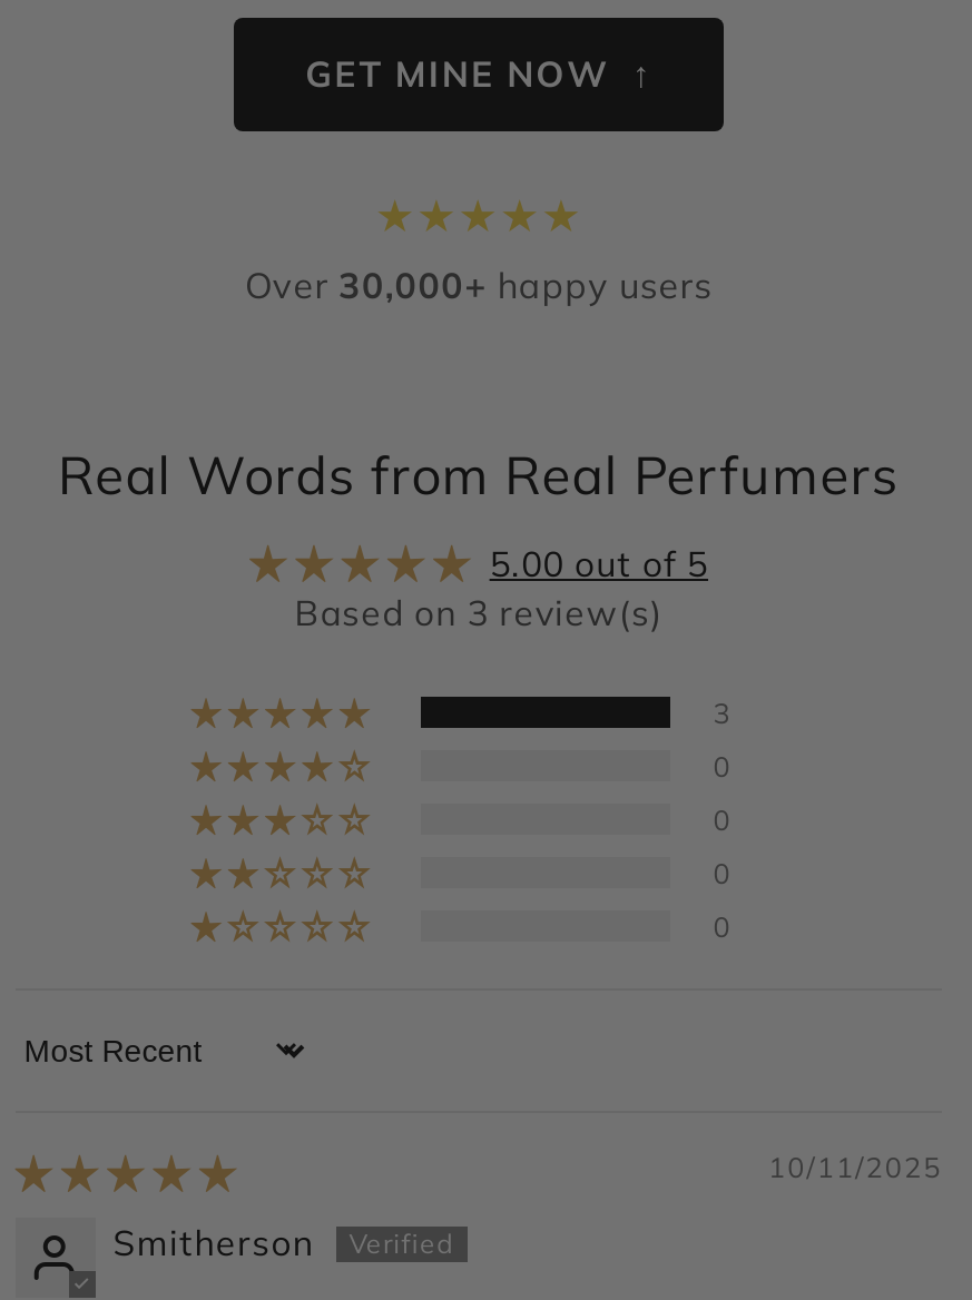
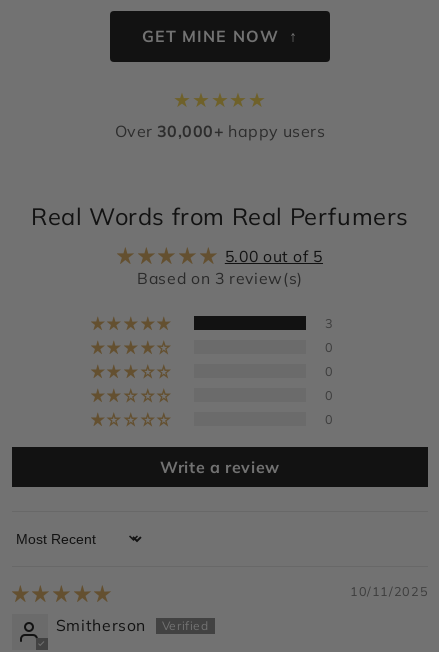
+ Write a review
